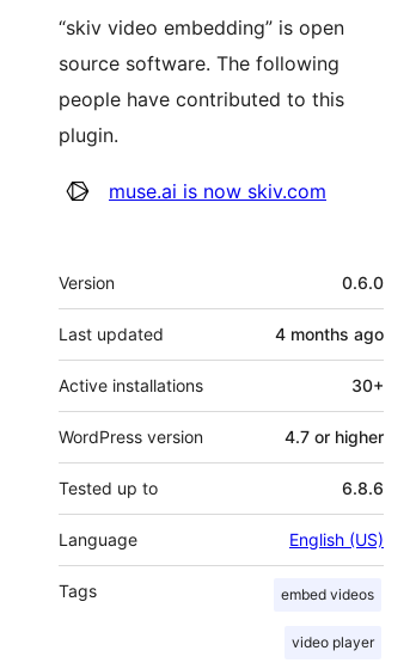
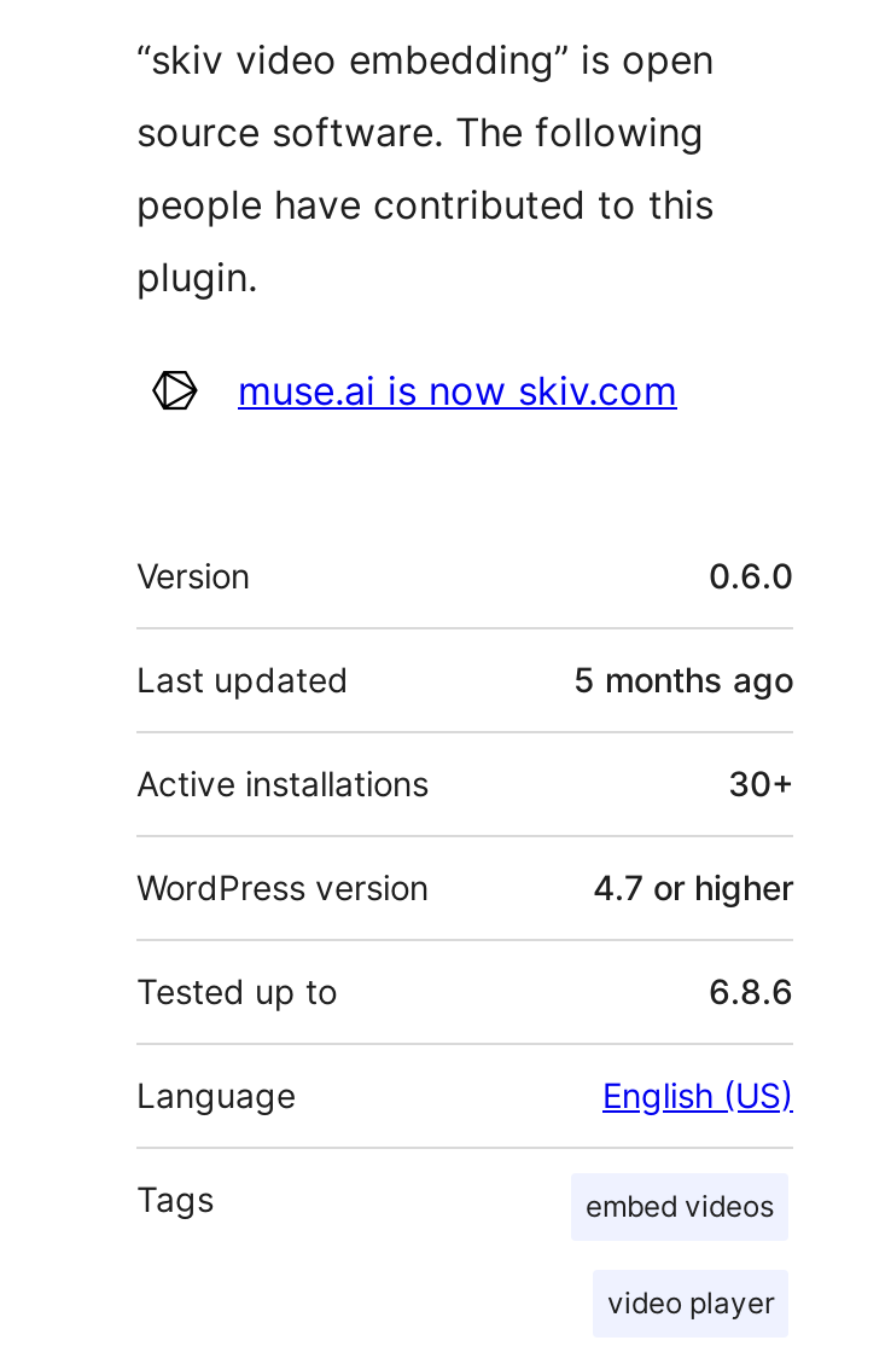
- 4 months ago
+ 5 months ago
